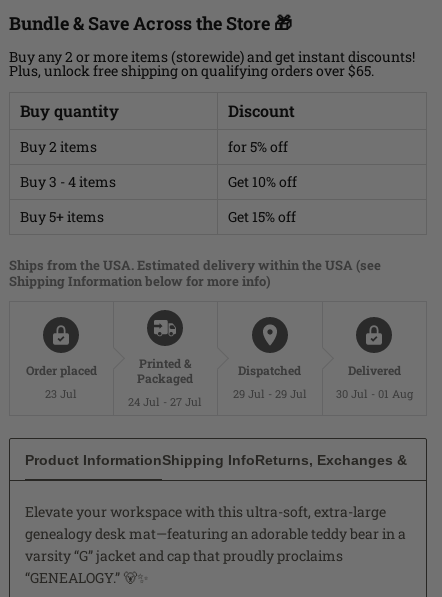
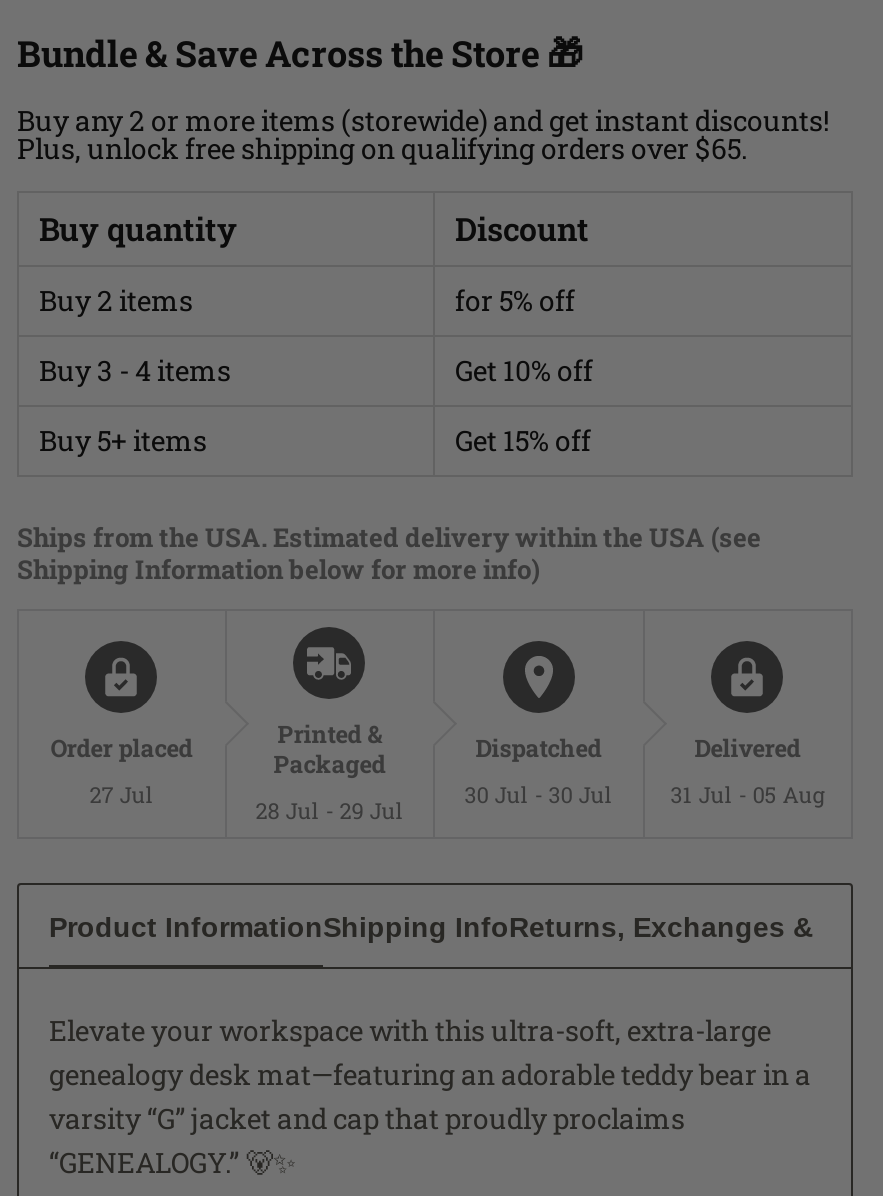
- 23 Jul
+ 27 Jul

- 29 Jul - 29 Jul
+ 30 Jul - 30 Jul

- 30 Jul - 01 Aug
+ 31 Jul - 05 Aug

- 24 Jul - 27 Jul
+ 28 Jul - 29 Jul
